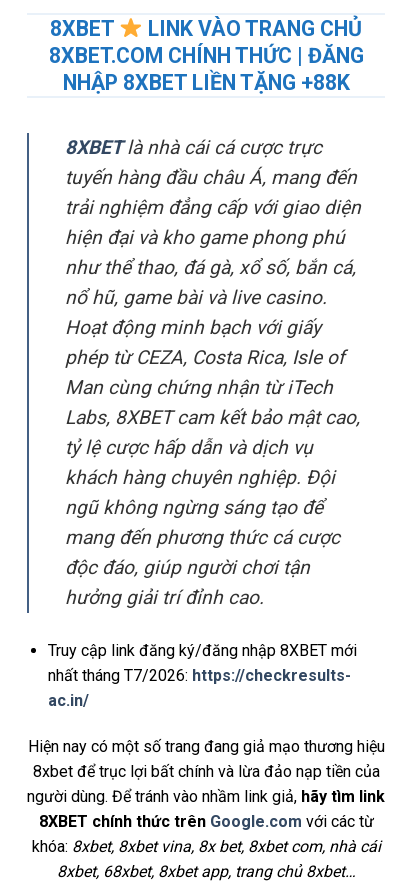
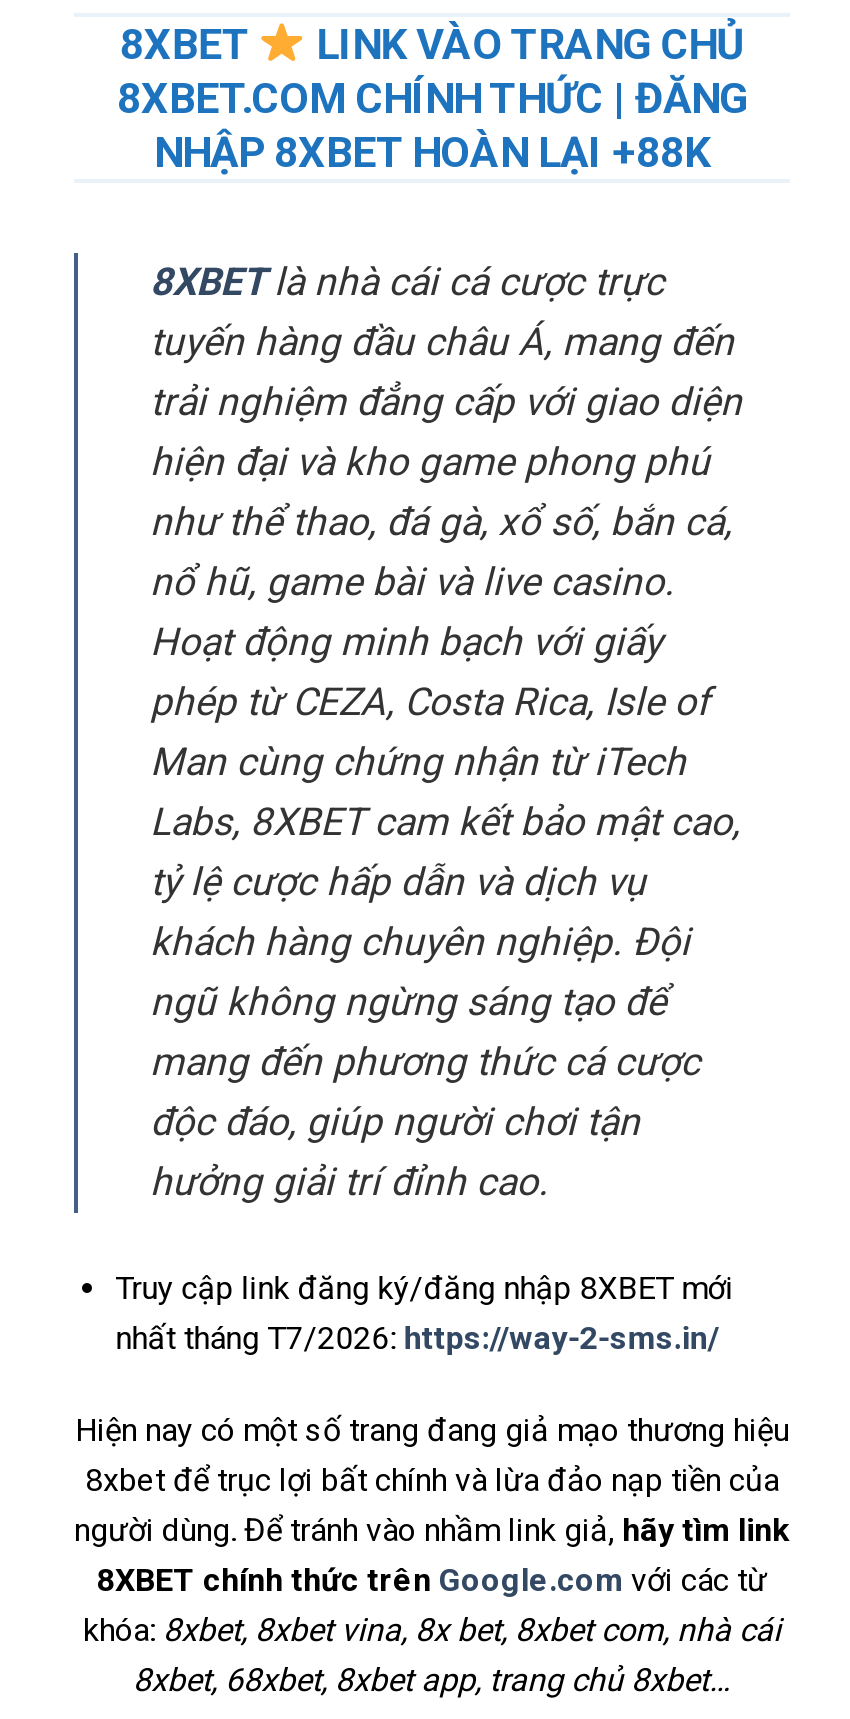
- NHẬP 8XBET LIỀN TẶNG +88K
+ NHẬP 8XBET HOÀN LẠI +88K

- nhất tháng T7/2026: https://checkresults-
- ac.in/
+ nhất tháng T7/2026: https://way-2-sms.in/
